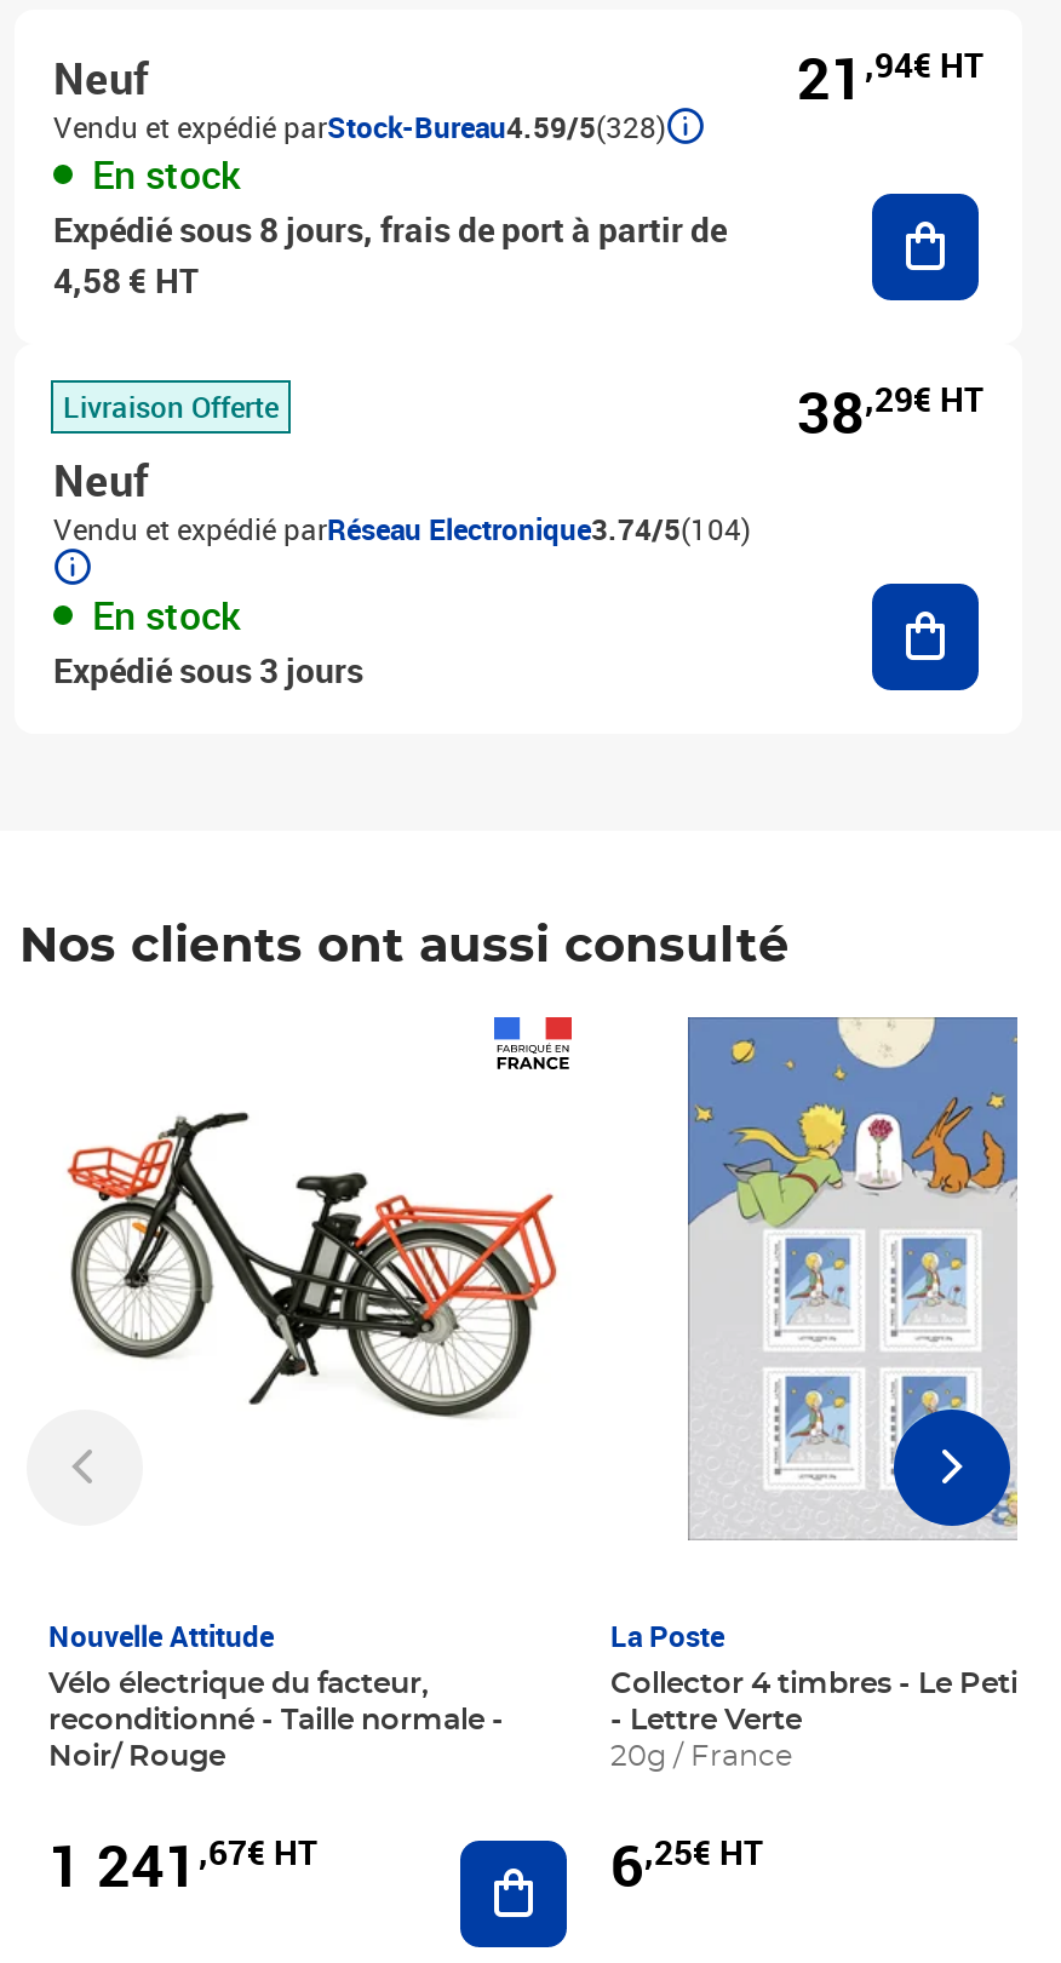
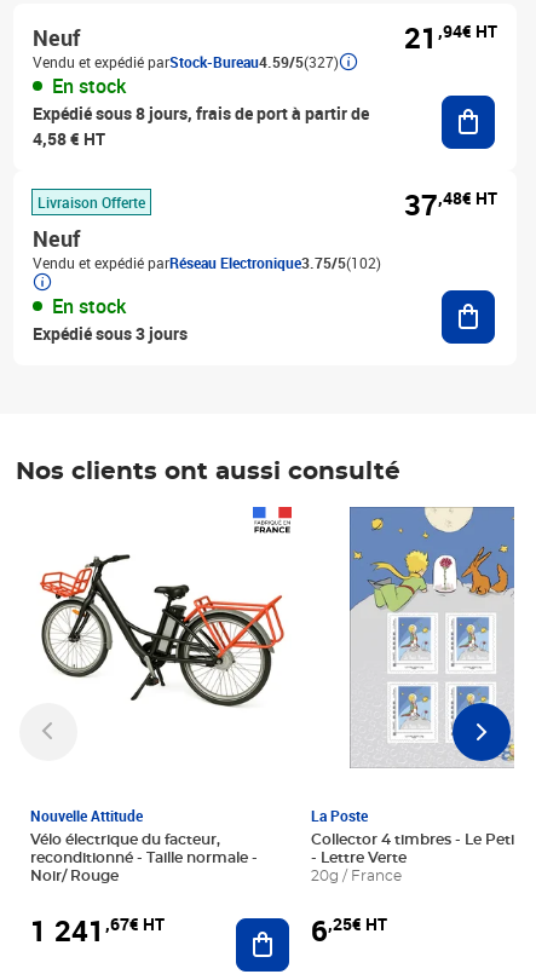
- Vendu et expédié parStock-Bureau4.59/5(328)
+ Vendu et expédié parStock-Bureau4.59/5(327)

- 38,29€ HT
+ 37,48€ HT

- Vendu et expédié parRéseau Electronique3.74/5(104)
+ Vendu et expédié parRéseau Electronique3.75/5(102)
